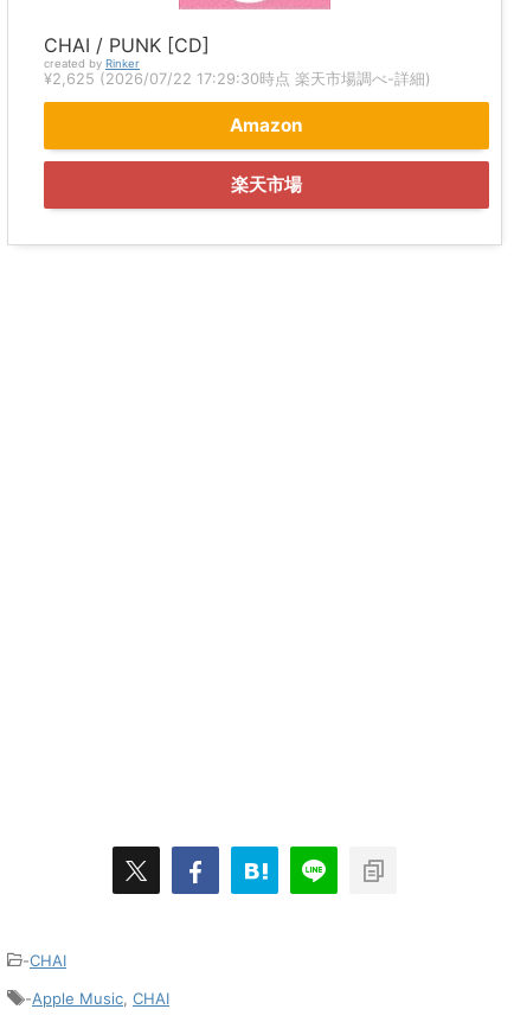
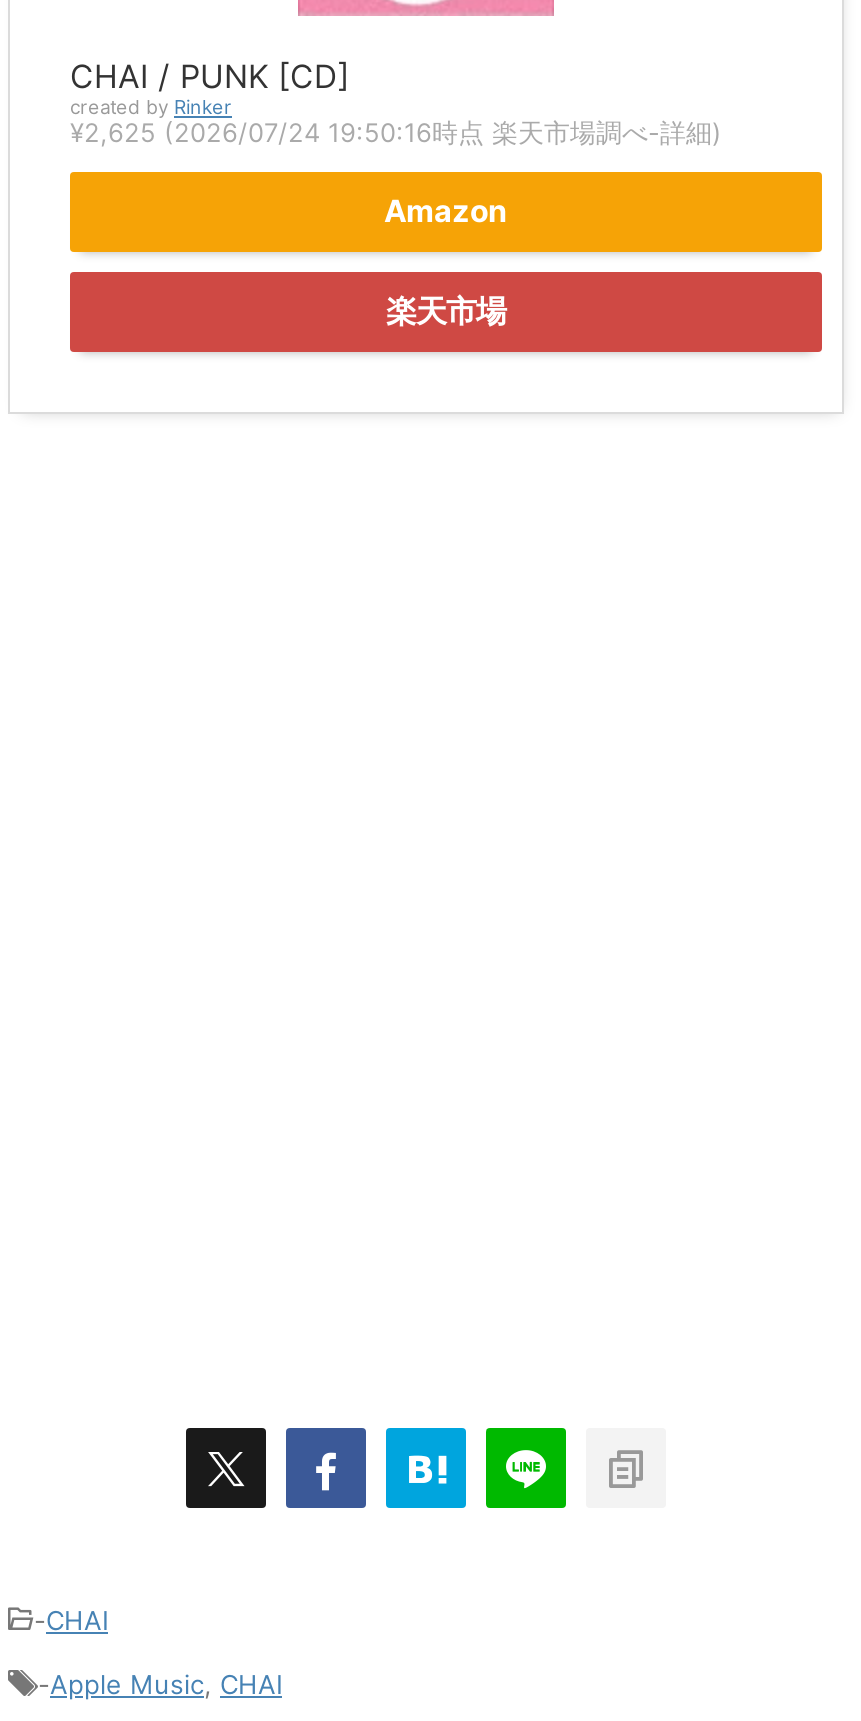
- ¥2,625 (2026/07/22 17:29:30時点 楽天市場調べ-詳細)
+ ¥2,625 (2026/07/24 19:50:16時点 楽天市場調べ-詳細)
